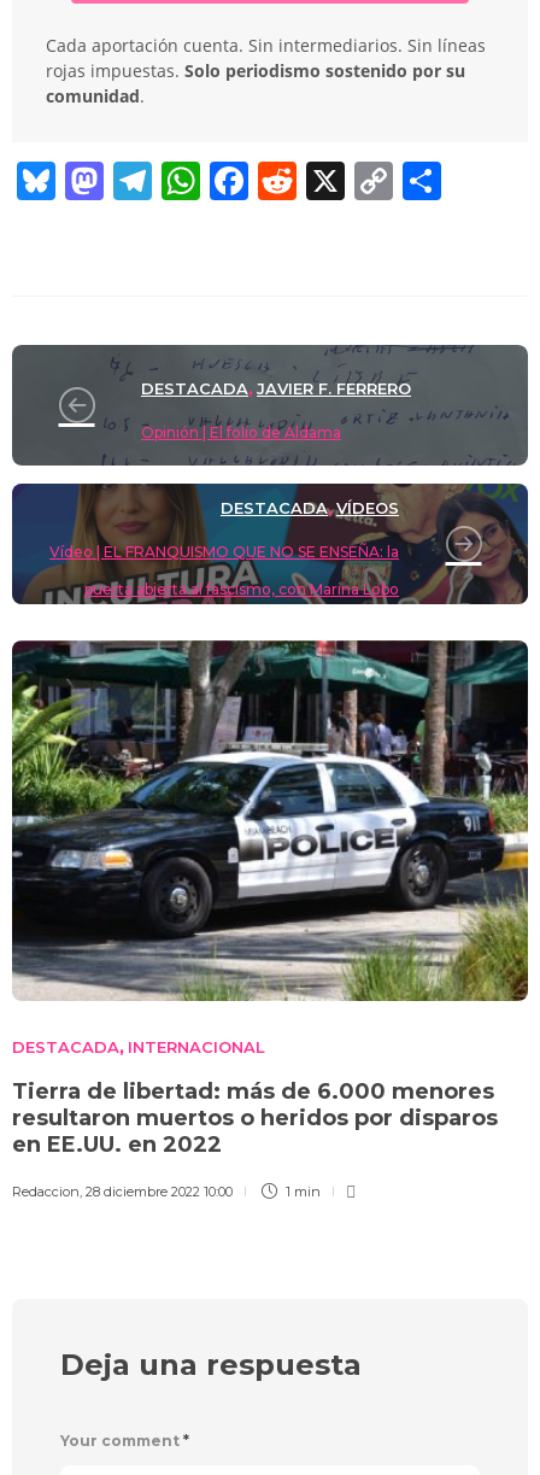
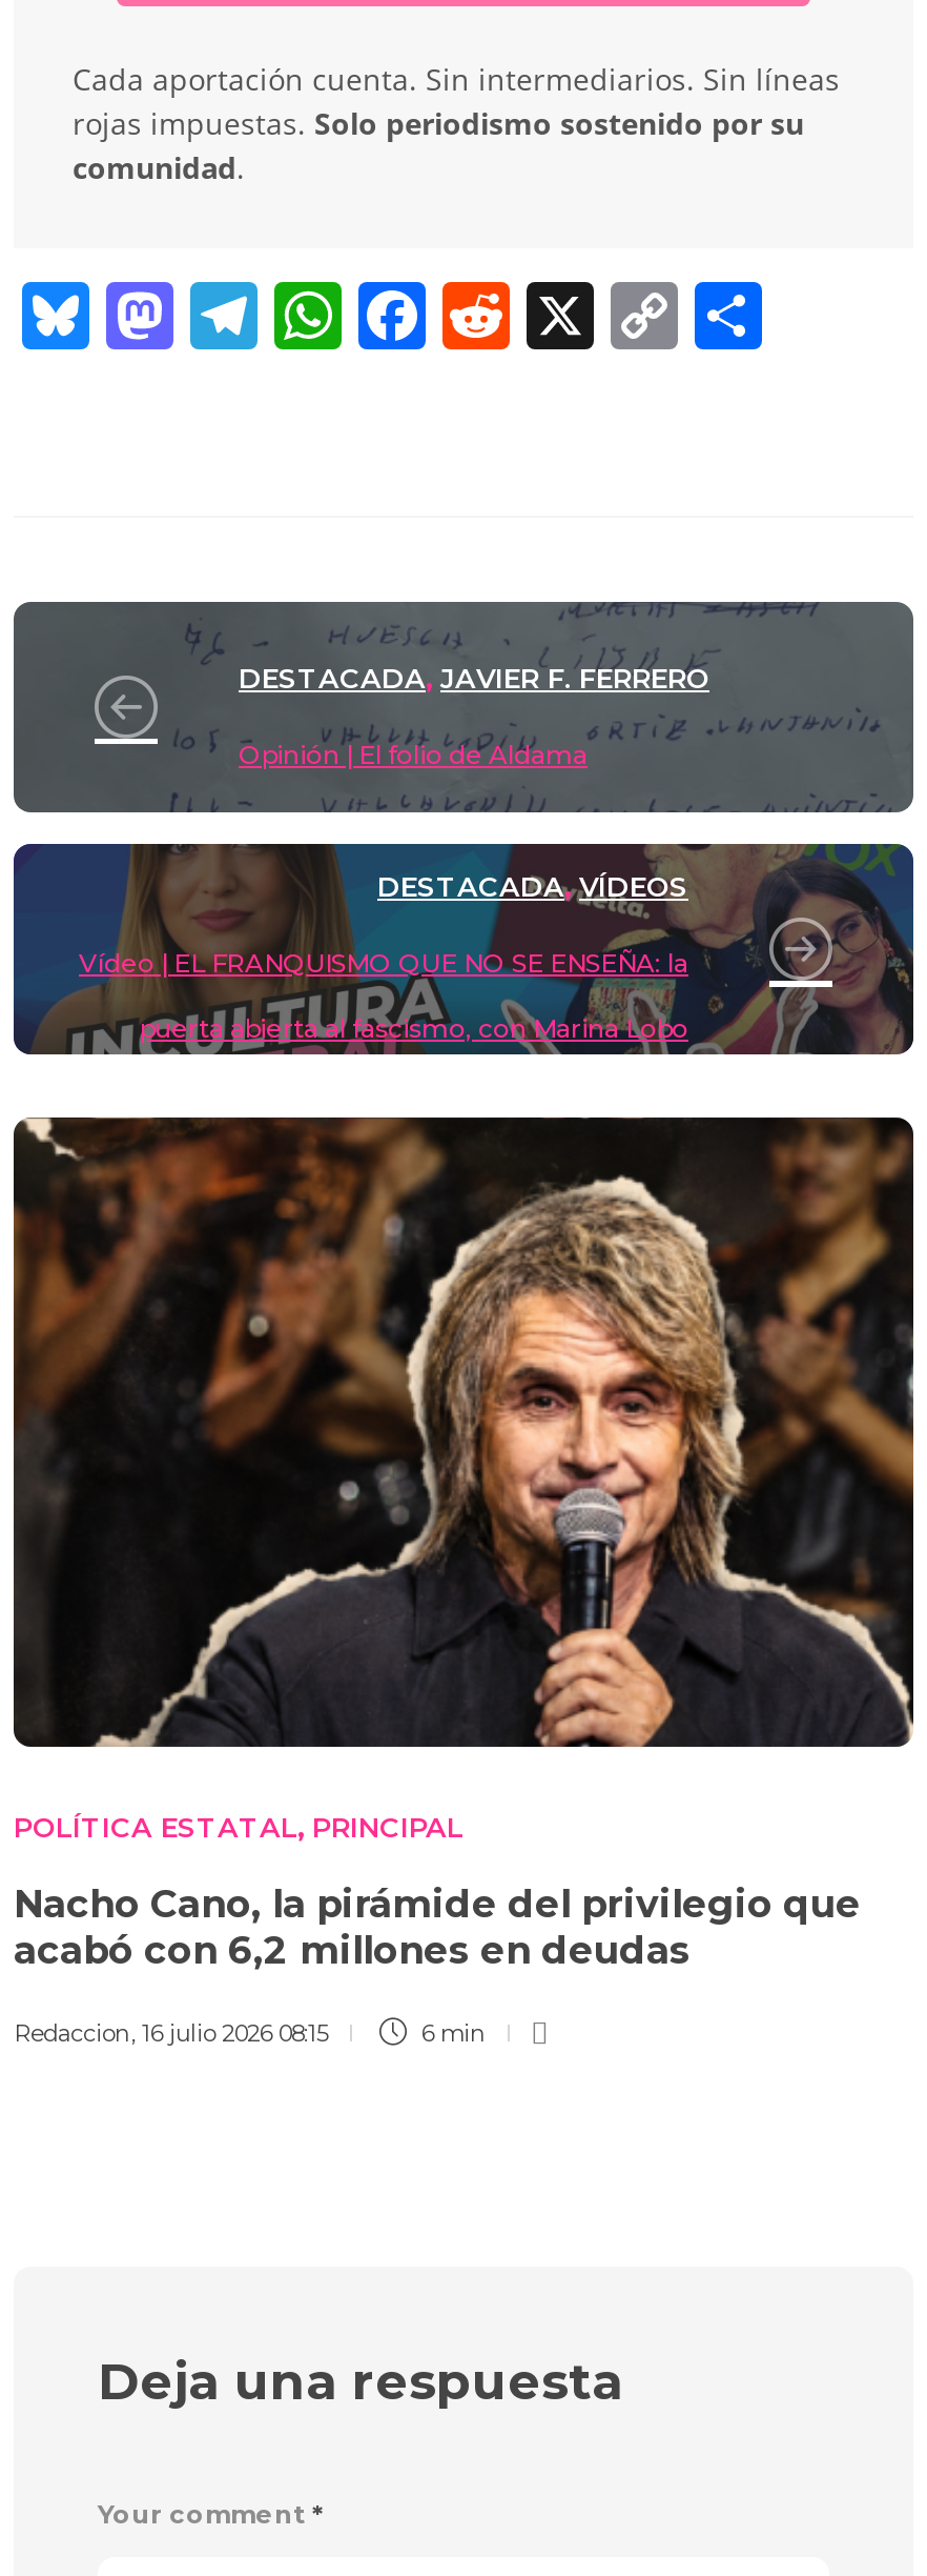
- [image]
- DESTACADA, INTERNACIONAL
+ [image]
+ POLÍTICA ESTATAL, PRINCIPAL

- Tierra de libertad: más de 6.000 menores
- resultaron muertos o heridos por disparos
- en EE.UU. en 2022
+ Nacho Cano, la pirámide del privilegio que
+ acabó con 6,2 millones en deudas

- Redaccion, 28 diciembre 2022 10:00
- 1 min
+ Redaccion, 16 julio 2026 08:15
+ 6 min
